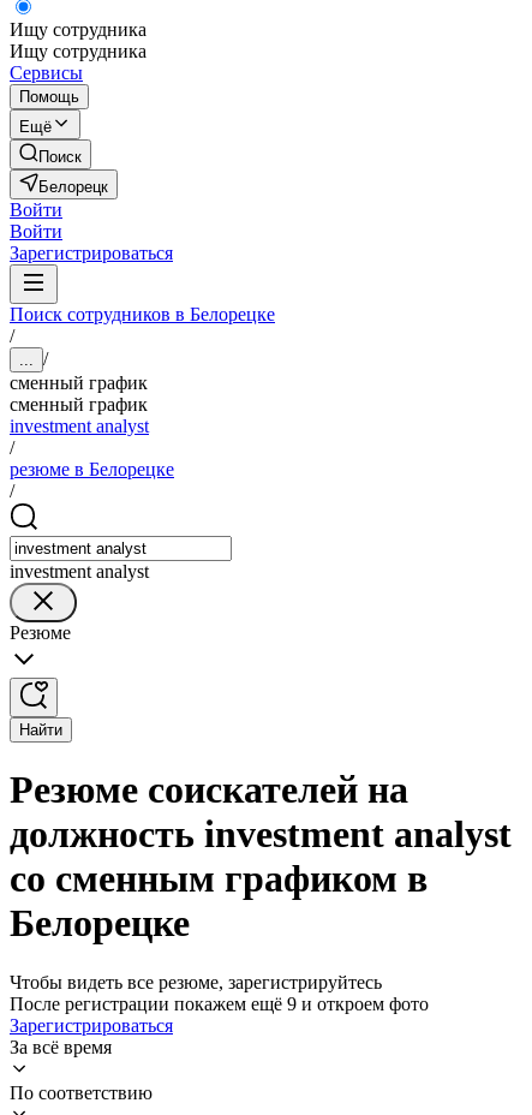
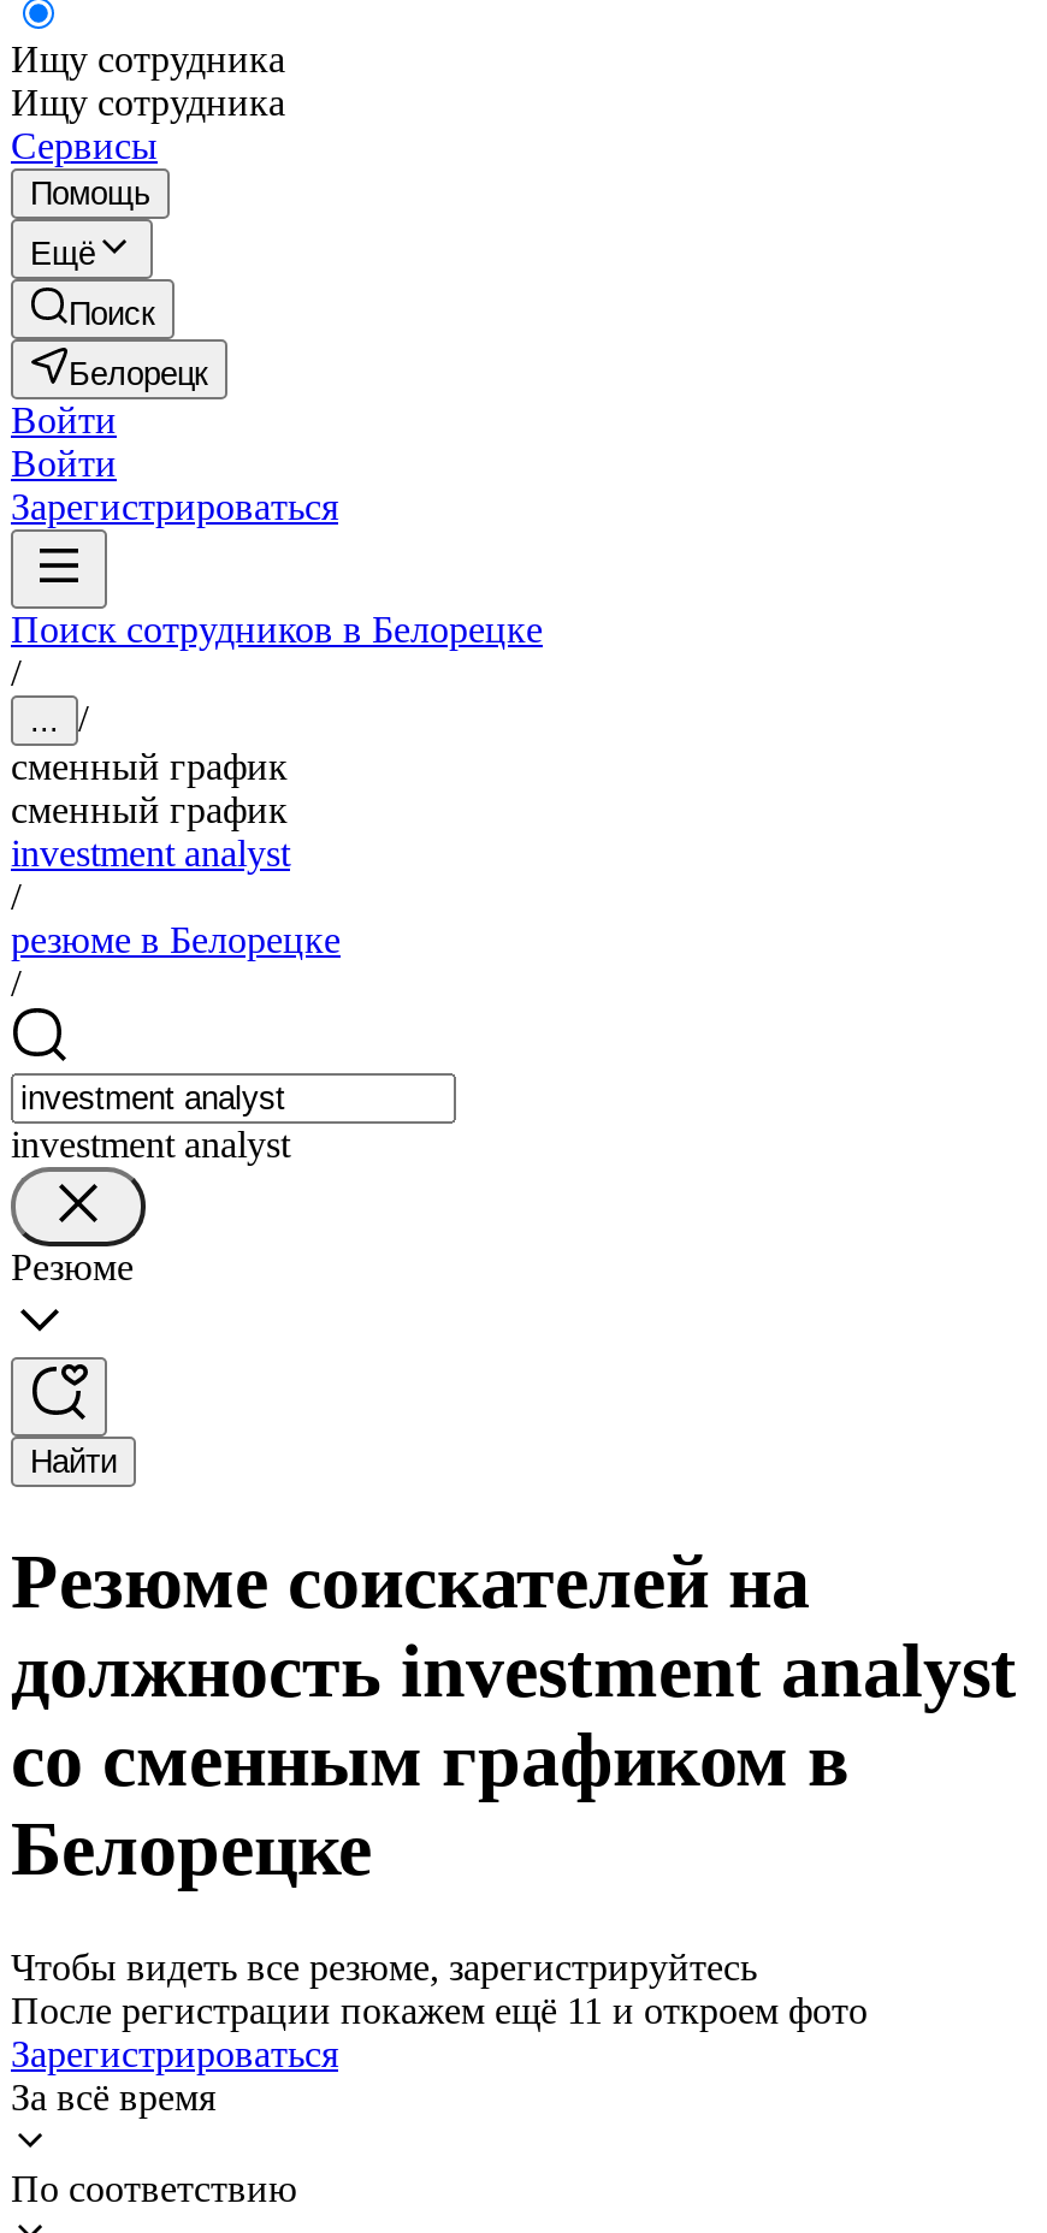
- После регистрации покажем ещё 9 и откроем фото
+ После регистрации покажем ещё 11 и откроем фото
